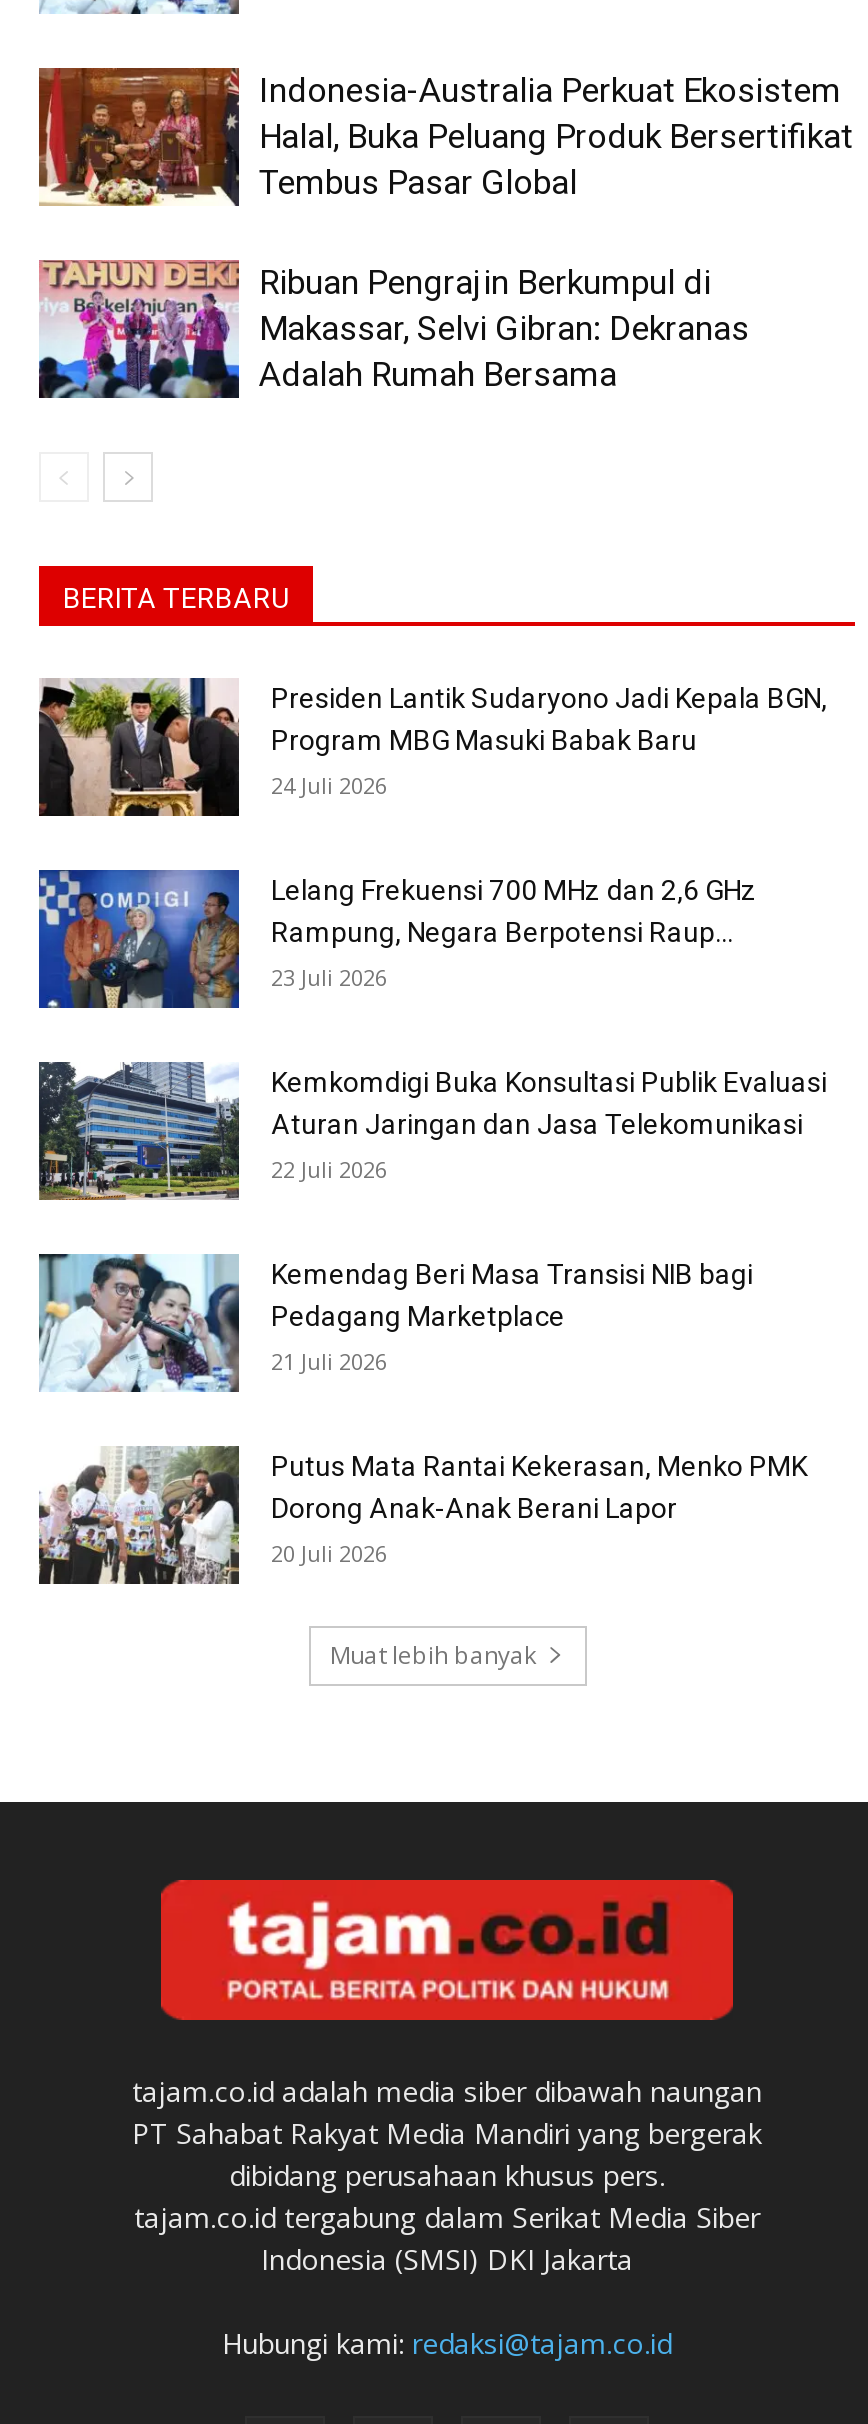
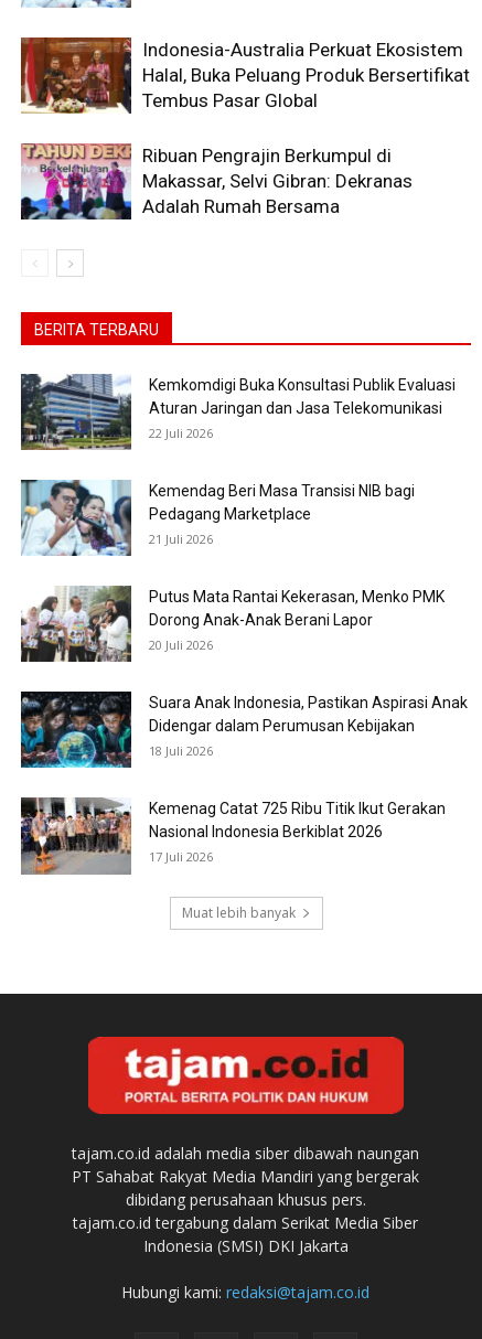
- [image]
- Presiden Lantik Sudaryono Jadi Kepala BGN,
- Program MBG Masuki Babak Baru
- 24 Juli 2026
- Lelang Frekuensi 700 MHz dan 2,6 GHz
- Rampung, Negara Berpotensi Raup...
- 23 Juli 2026

- [image]

moved up: [image] | Kemkomdigi Buka Konsultasi Publik Evaluasi | Aturan Jaringan dan Jasa Telekomunikasi | ... | Dorong Anak-Anak Berani Lapor | 20 Juli 2026

+ [image]
+ Suara Anak Indonesia, Pastikan Aspirasi Anak
+ Didengar dalam Perumusan Kebijakan
+ 18 Juli 2026
+ Kemenag Catat 725 Ribu Titik Ikut Gerakan
+ Nasional Indonesia Berkiblat 2026
+ 17 Juli 2026

+ [image]
